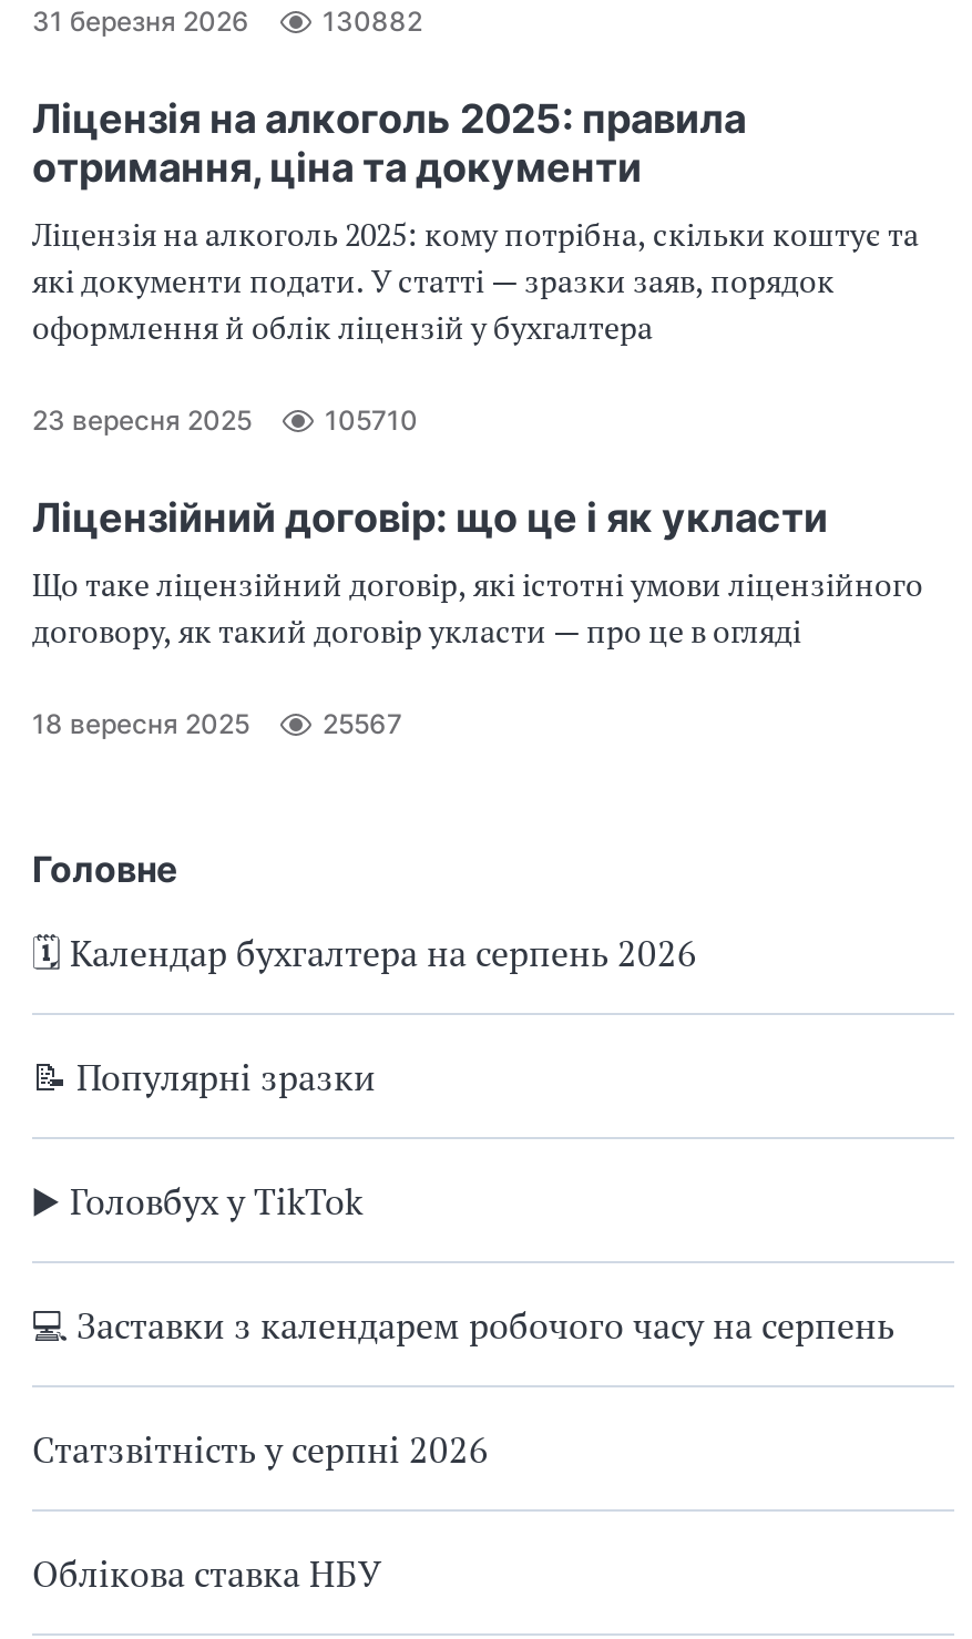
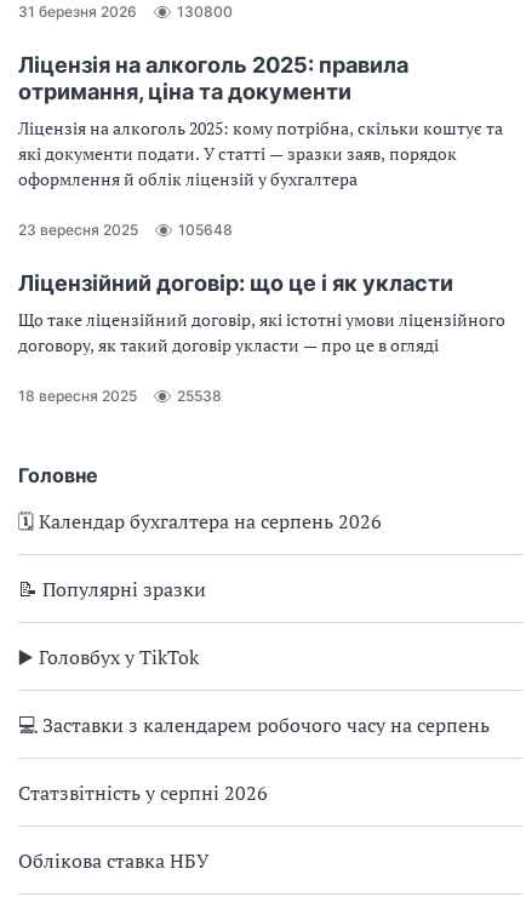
- 130882
+ 130800

- 105710
+ 105648

- 25567
+ 25538
